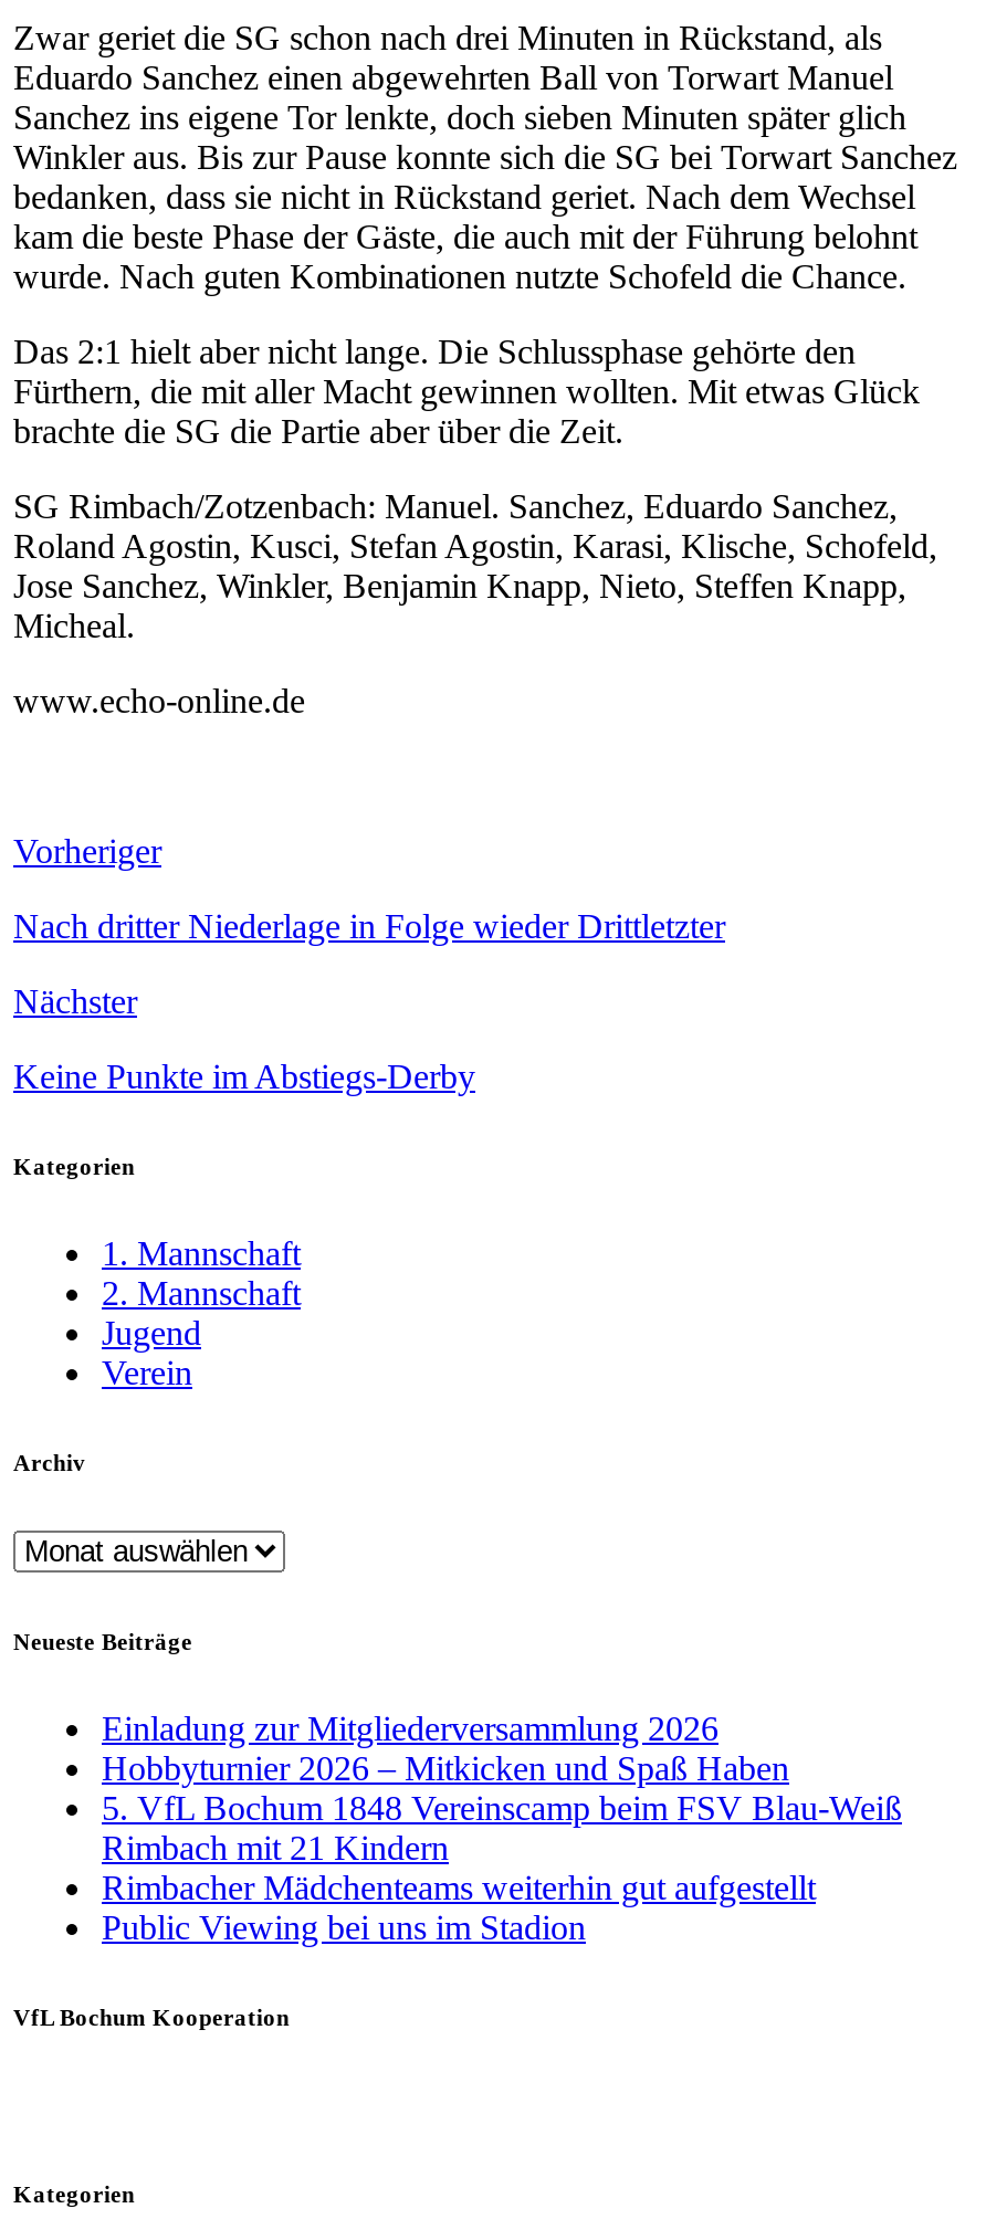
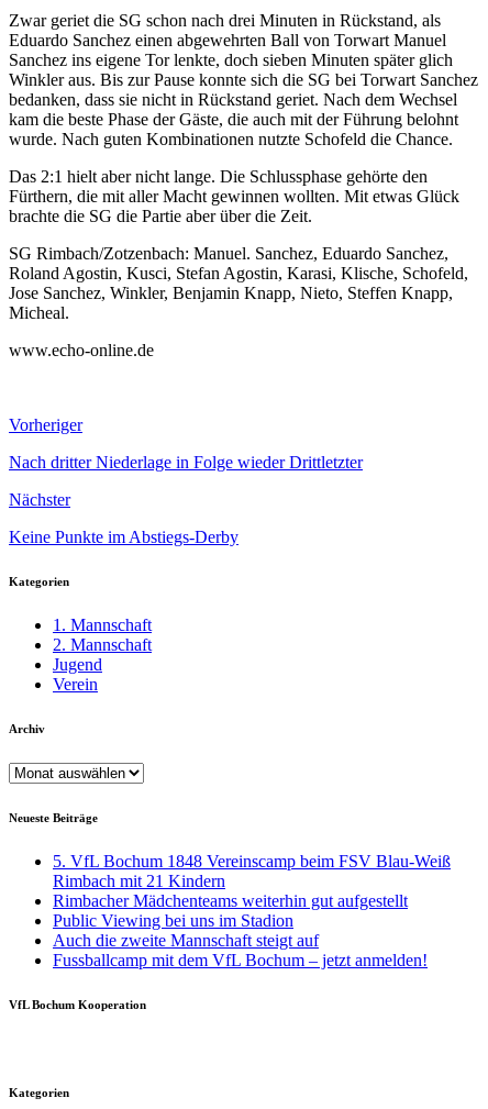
- Einladung zur Mitgliederversammlung 2026
- Hobbyturnier 2026 – Mitkicken und Spaß Haben

moved up: 5. VfL Bochum 1848 Vereinscamp beim FSV Blau-Weiß | Rimbach mit 21 Kindern | Rimbacher Mädchenteams weiterhin gut aufgestellt | Public Viewing bei uns im Stadion

+ Auch die zweite Mannschaft steigt auf
+ Fussballcamp mit dem VfL Bochum – jetzt anmelden!
